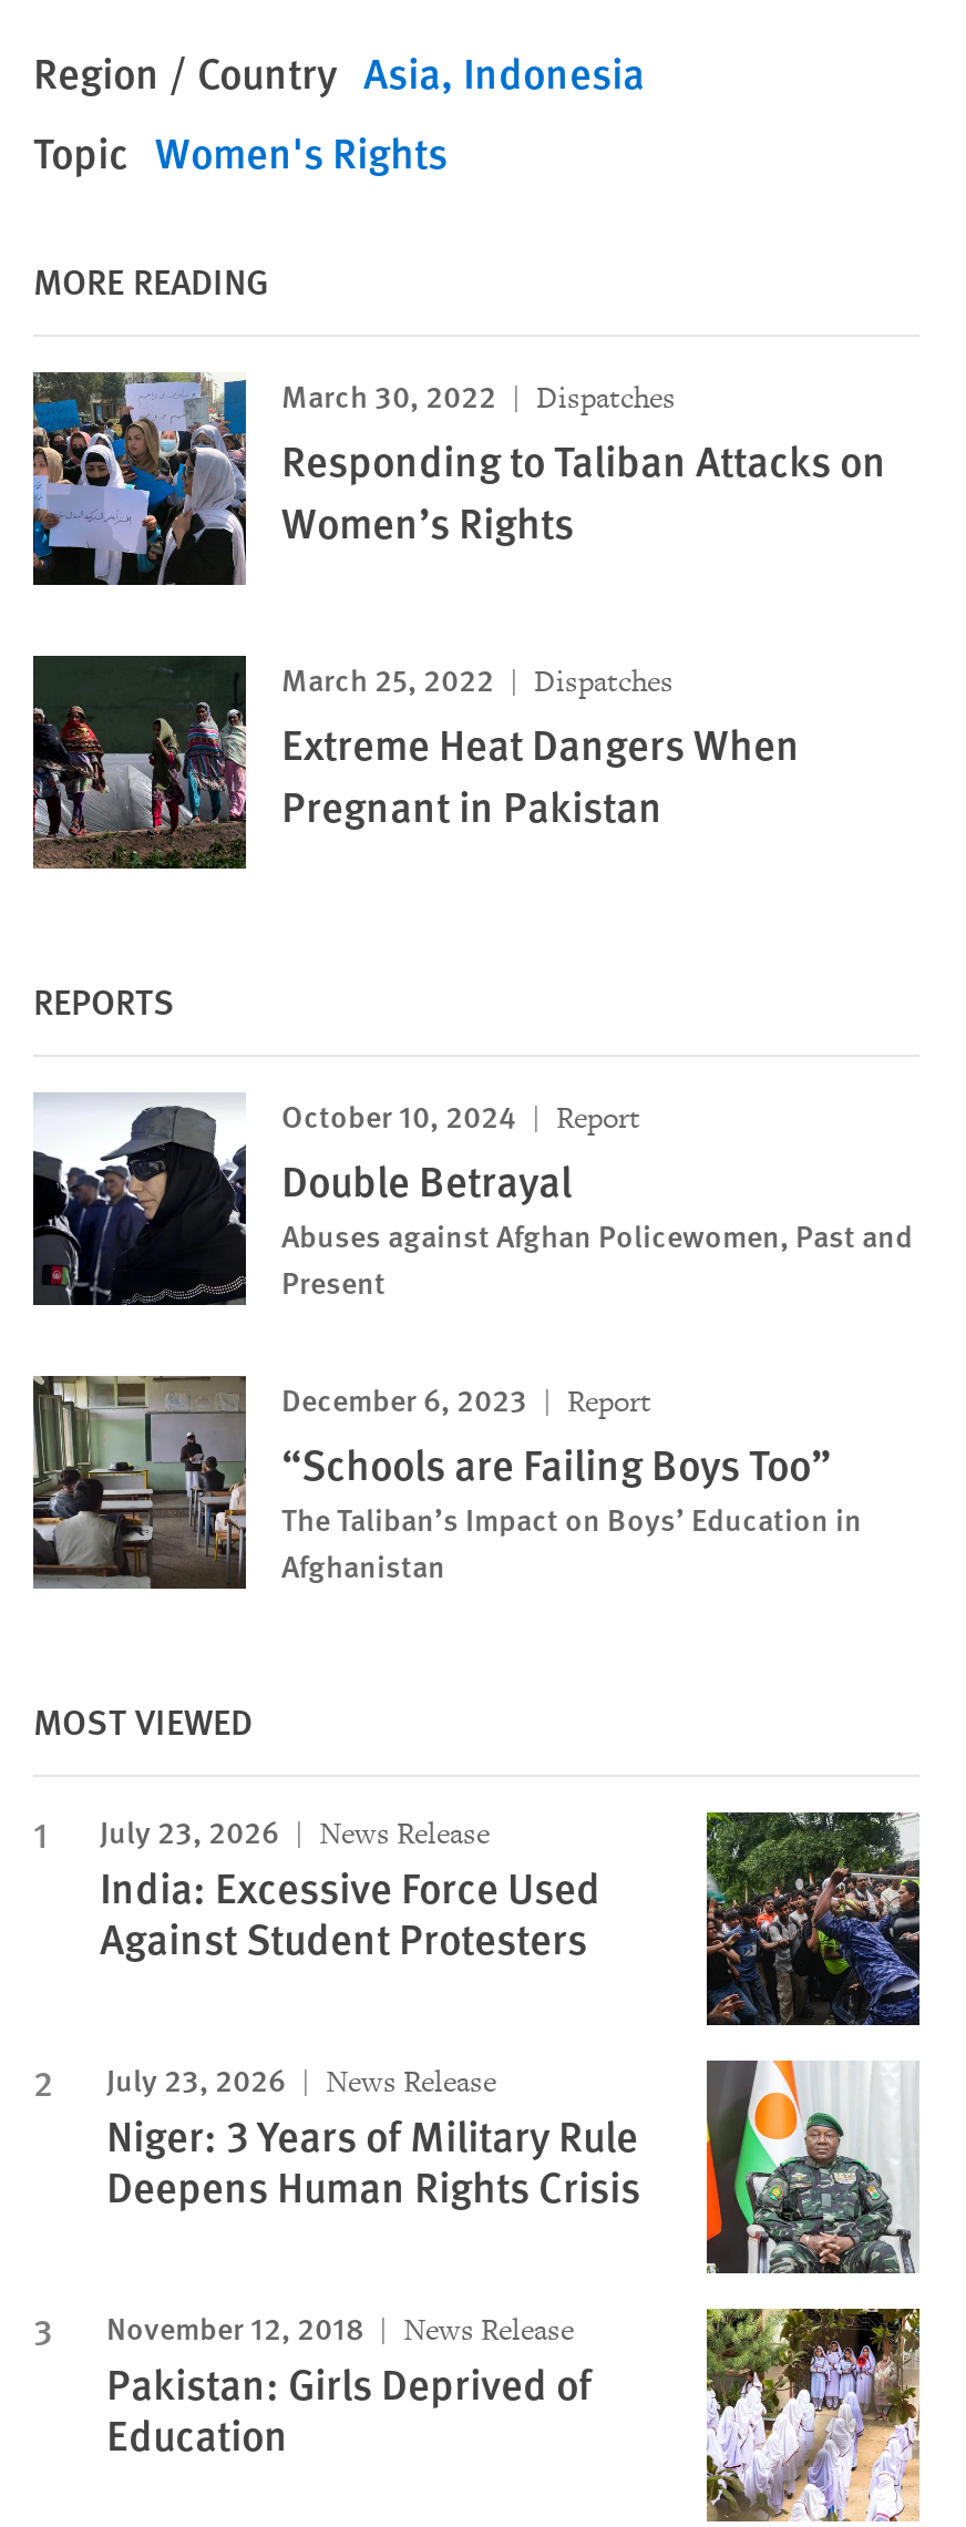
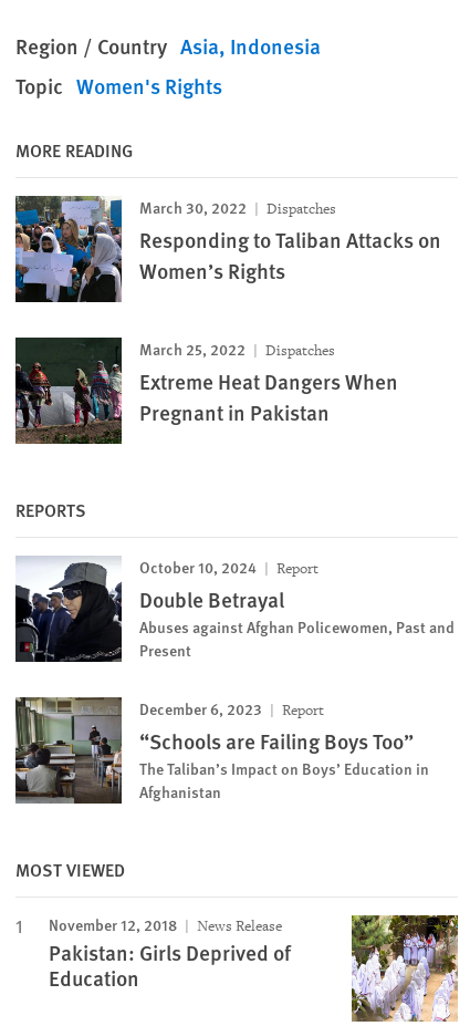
- [image]
- July 23, 2026
- News Release
- India: Excessive Force Used
- Against Student Protesters
- July 23, 2026
- News Release
- Niger: 3 Years of Military Rule
- Deepens Human Rights Crisis

- [image]
